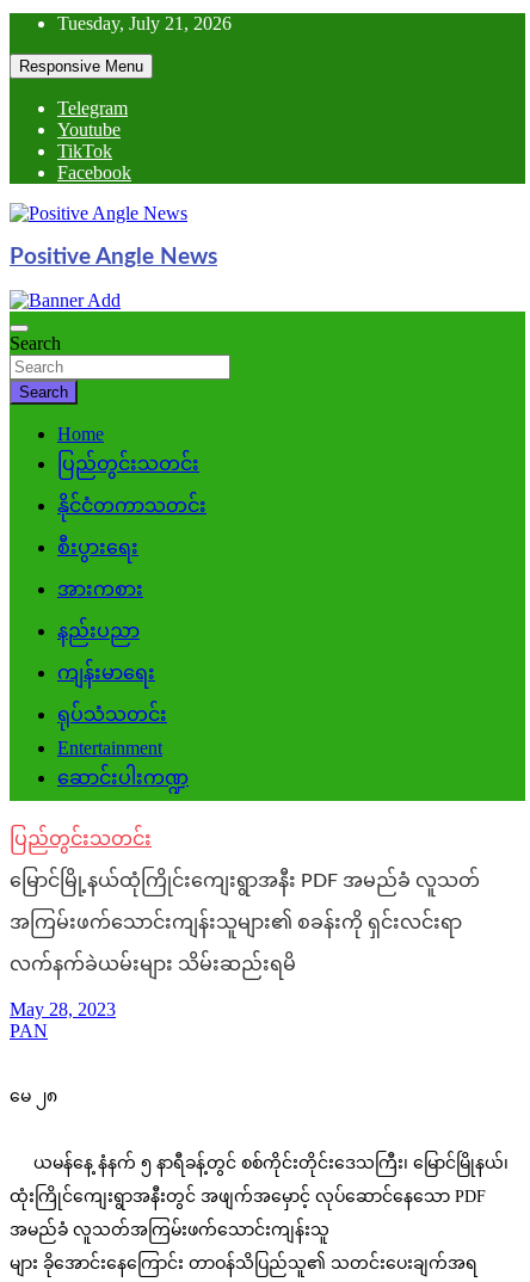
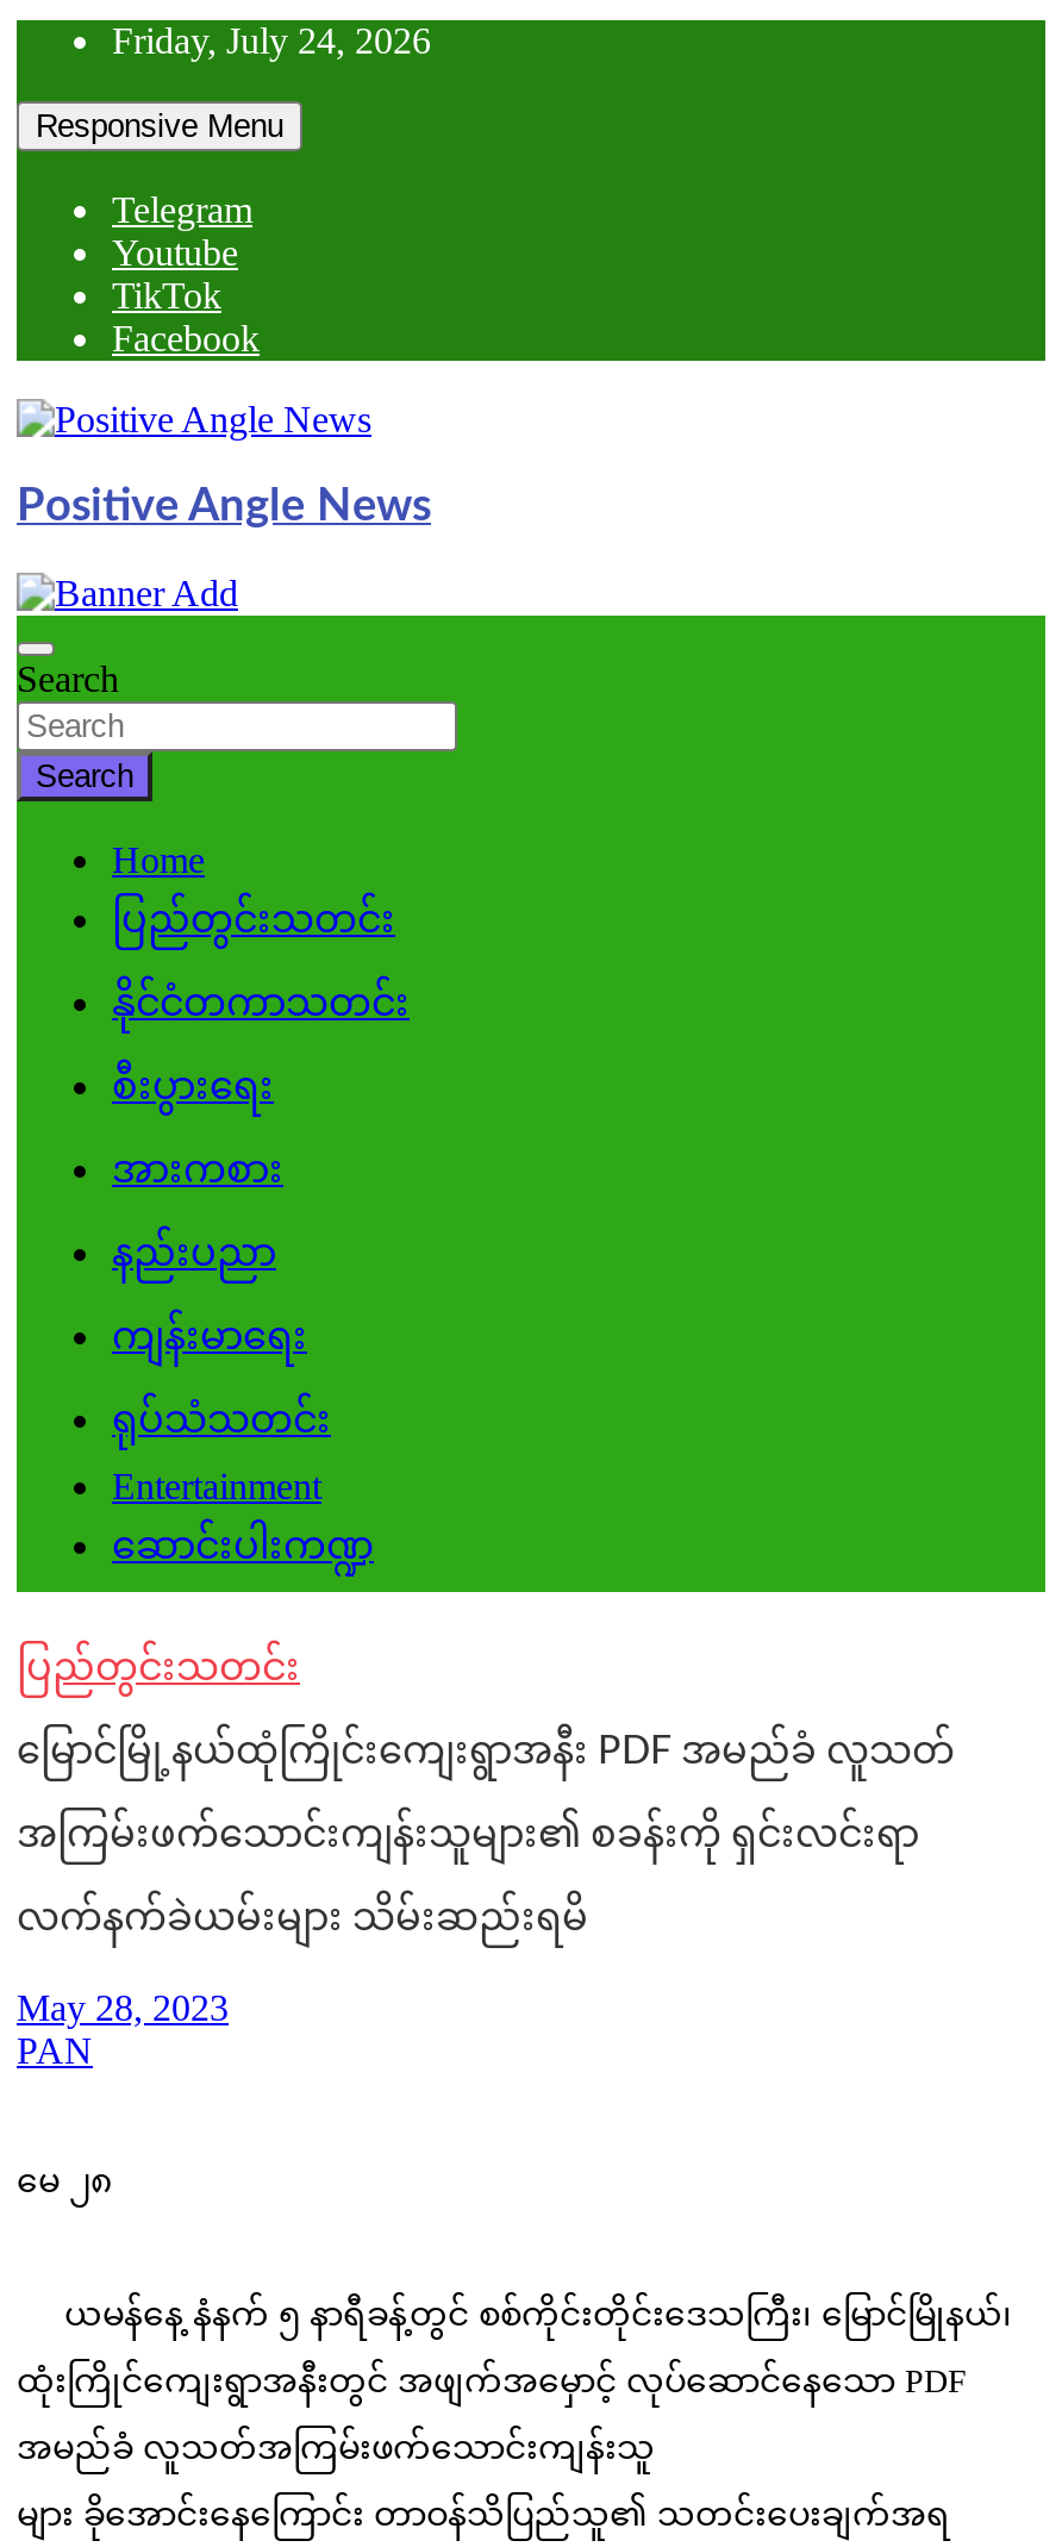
- Tuesday, July 21, 2026
+ Friday, July 24, 2026
